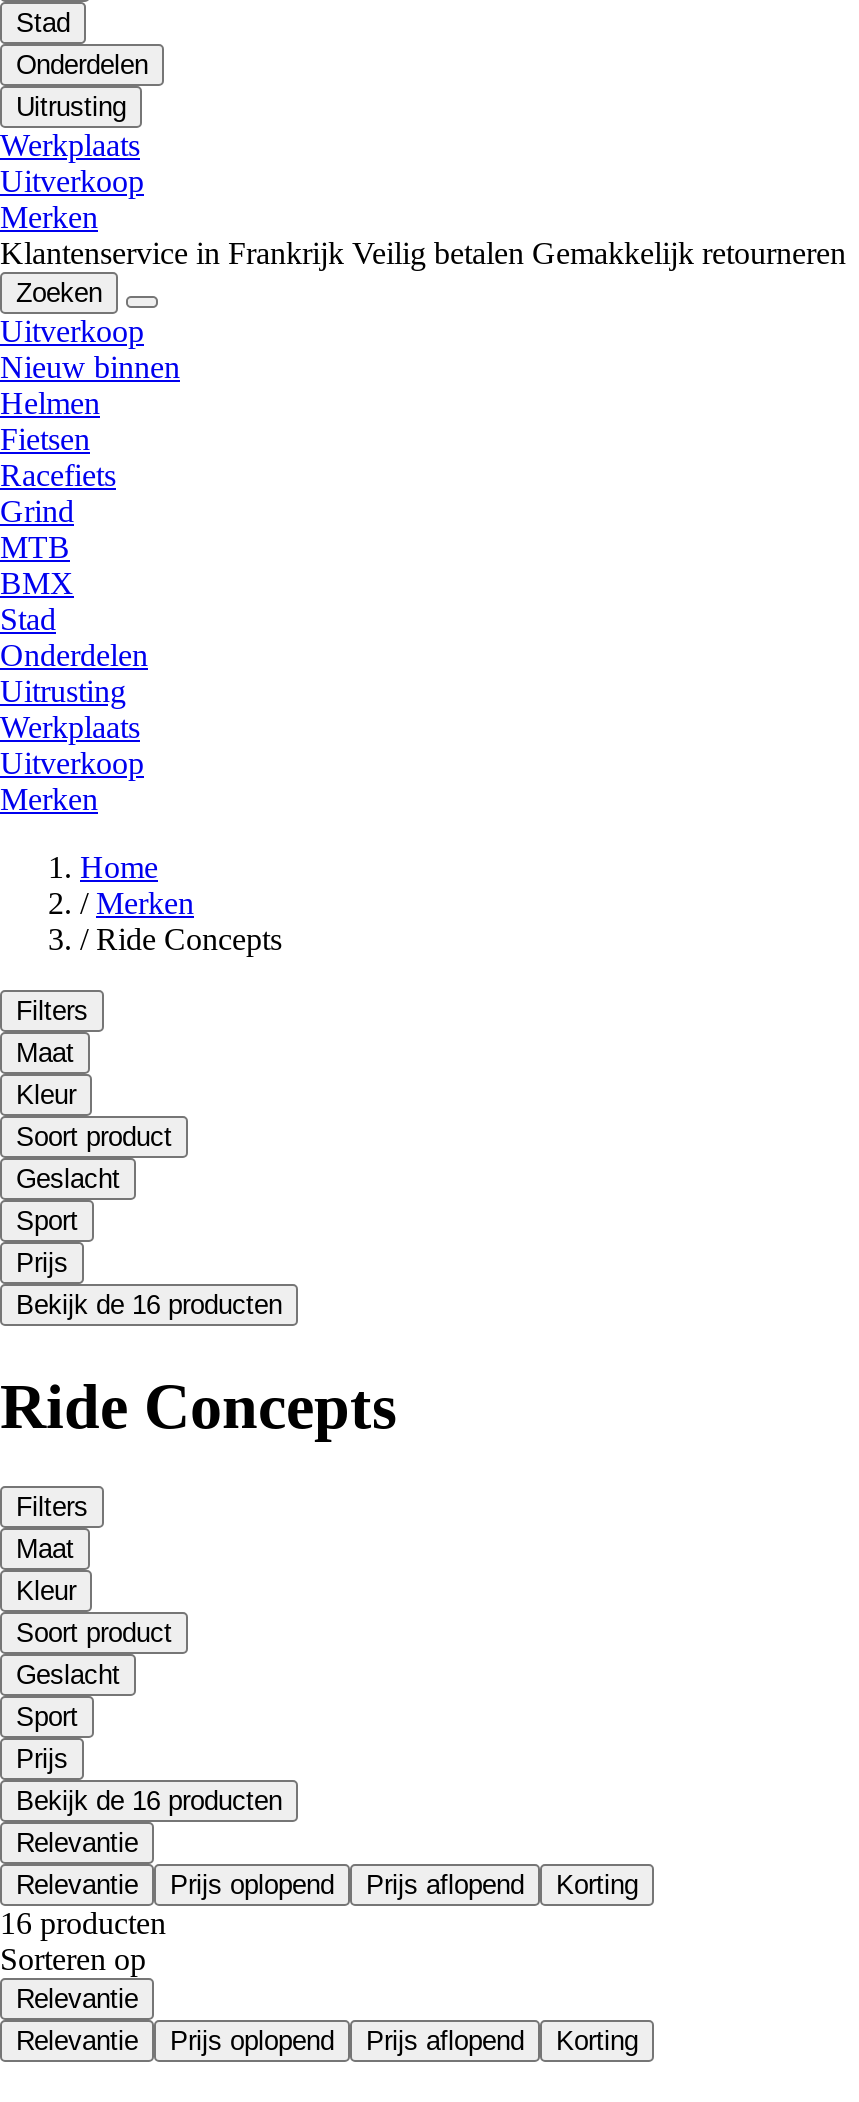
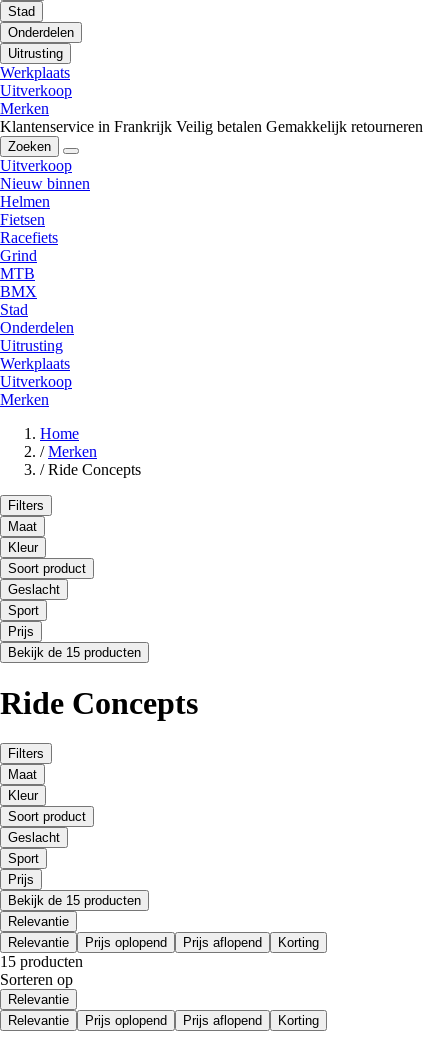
- Bekijk de 16 producten
+ Bekijk de 15 producten

- Bekijk de 16 producten
+ Bekijk de 15 producten

- 16 producten
+ 15 producten
